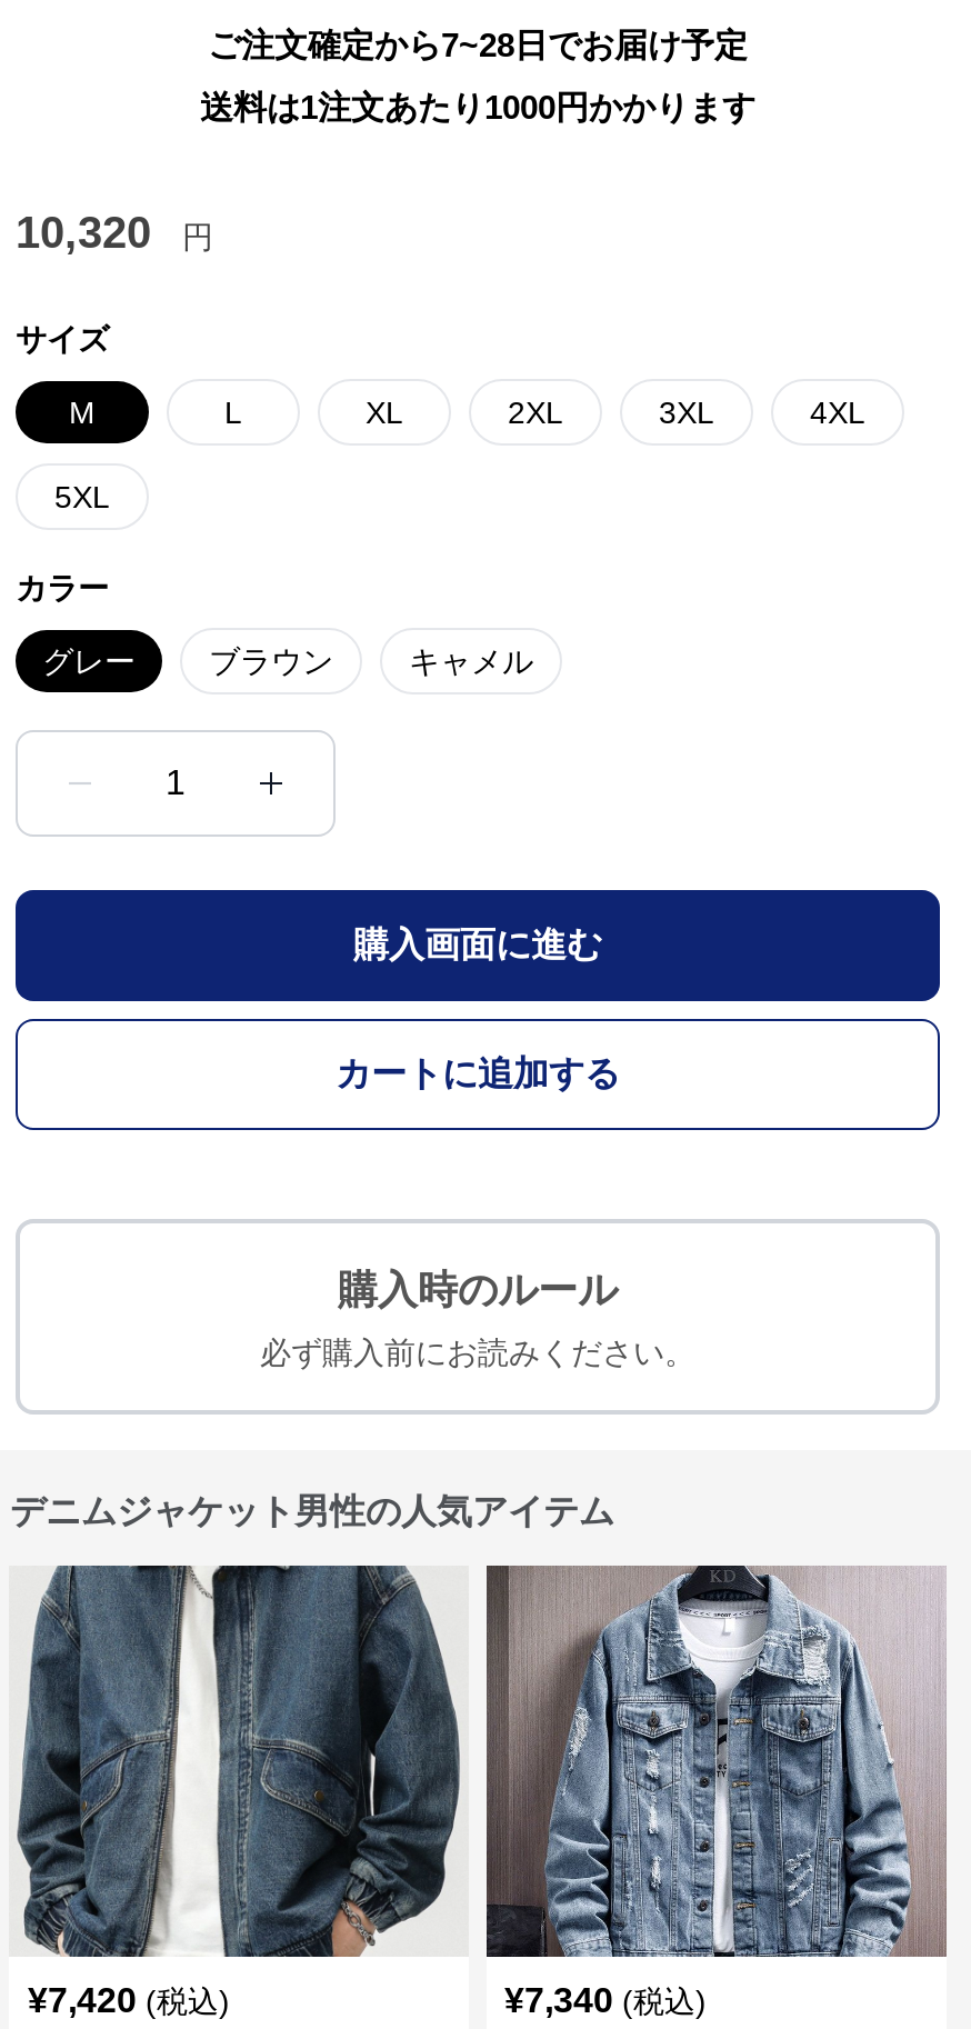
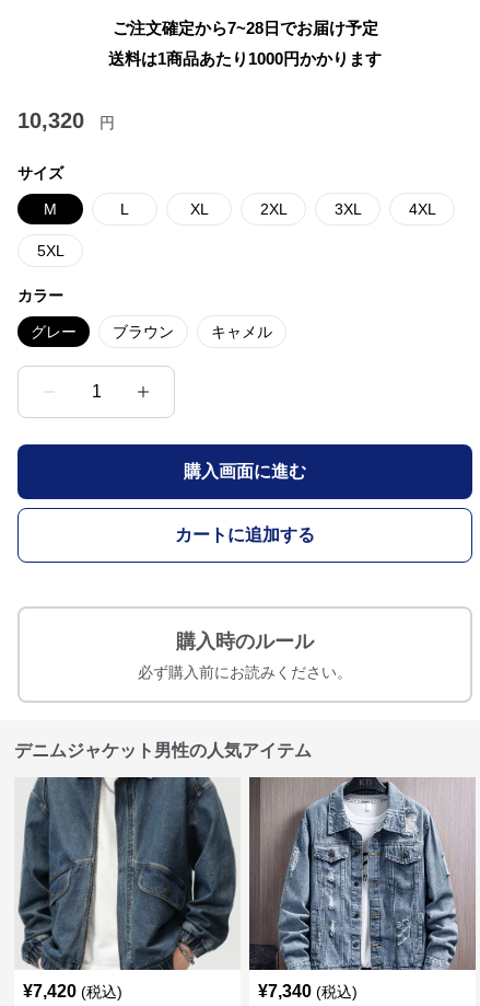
- 送料は1注文あたり1000円かかります
+ 送料は1商品あたり1000円かかります
